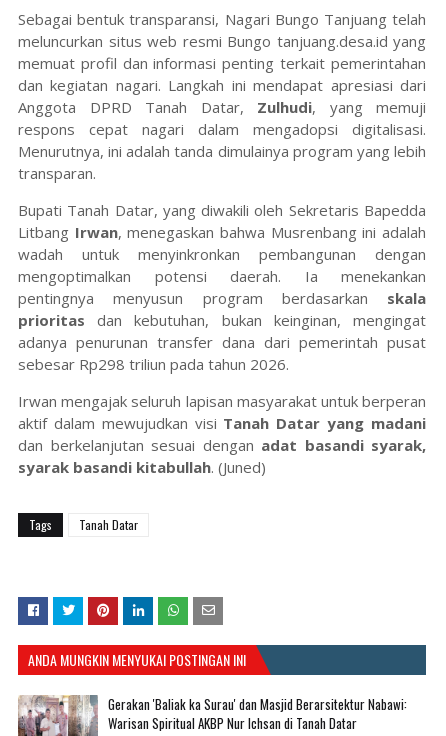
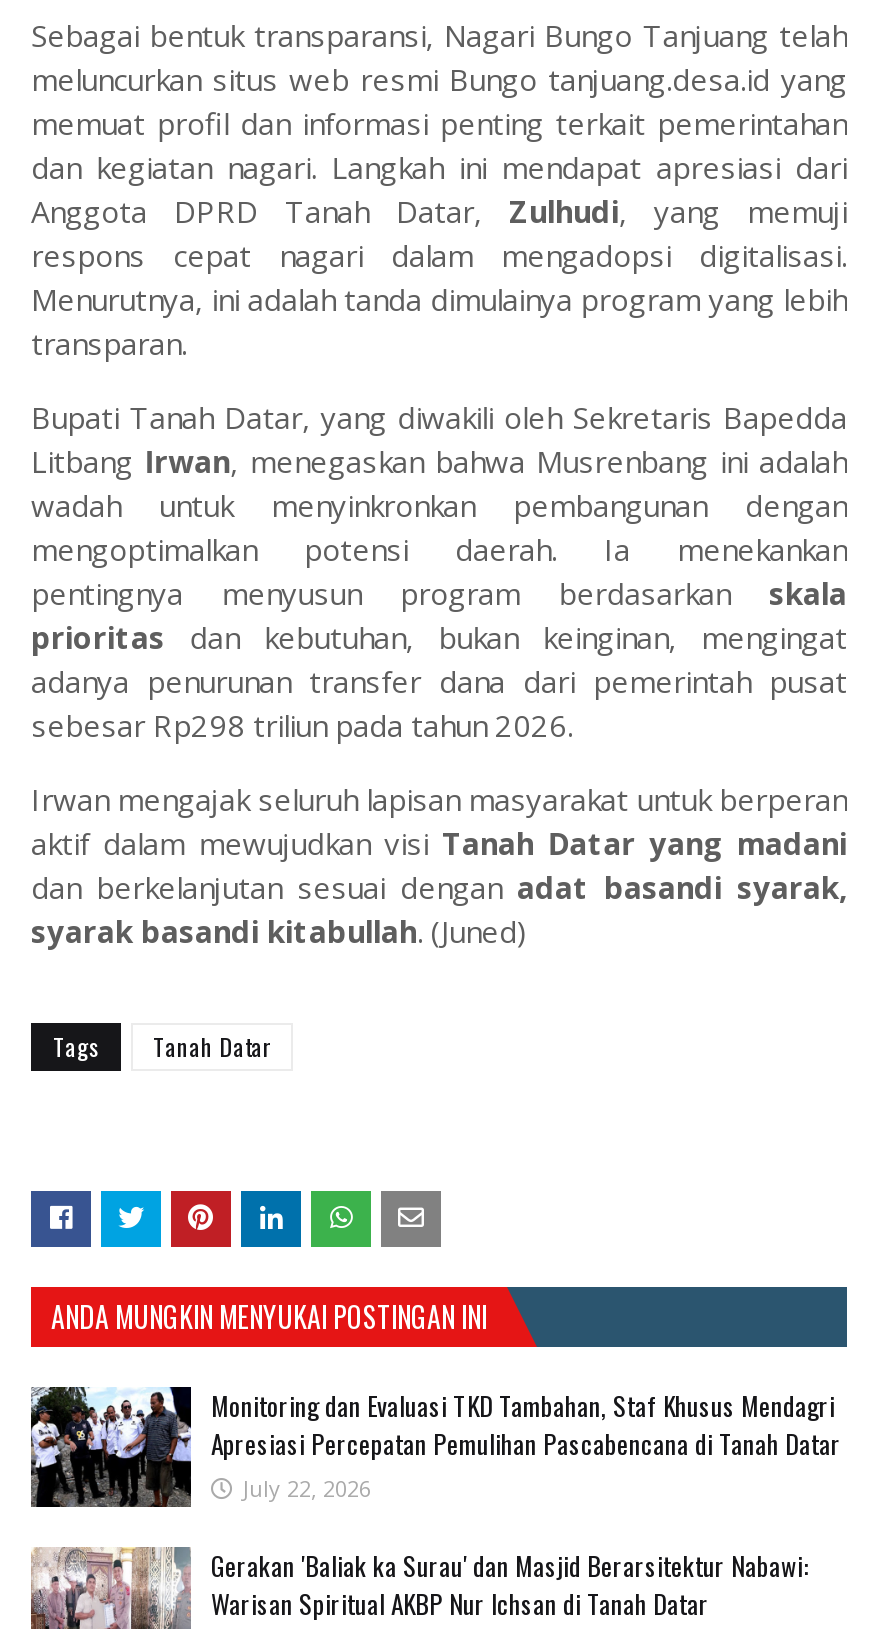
+ [image]
+ Monitoring dan Evaluasi TKD Tambahan, Staf Khusus Mendagri
+ Apresiasi Percepatan Pemulihan Pascabencana di Tanah Datar
+ July 22, 2026
